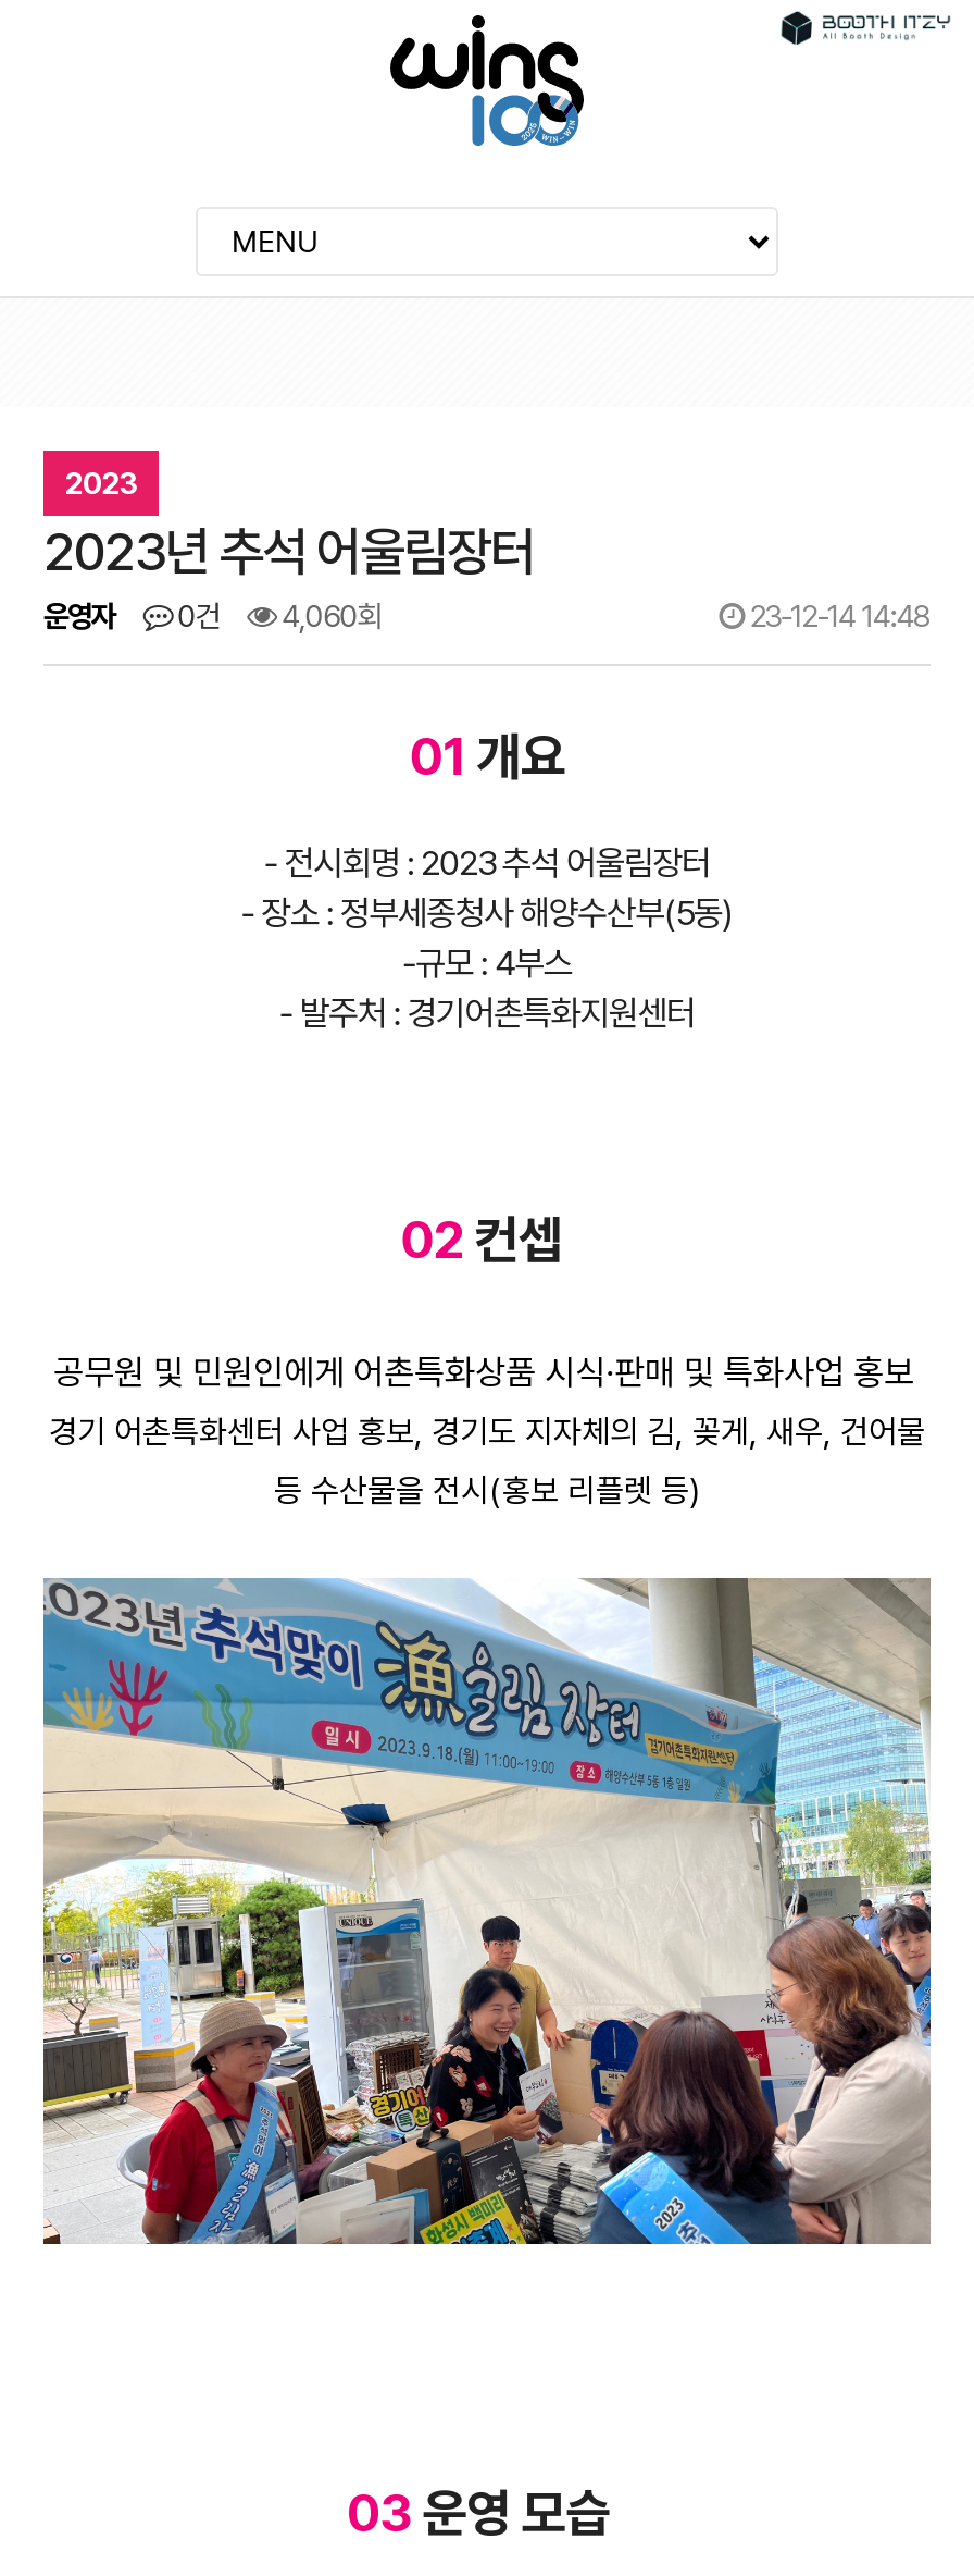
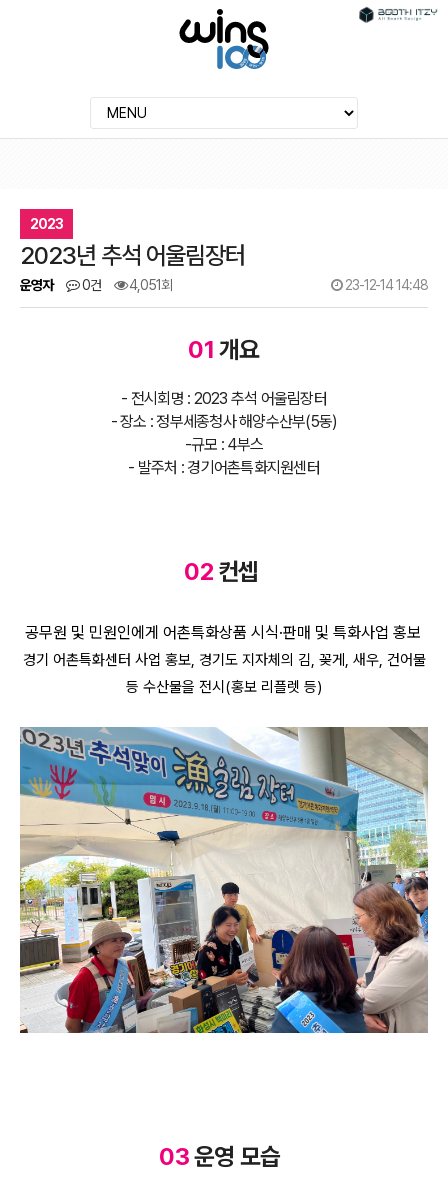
- 운영자 0건 4,060회
+ 운영자 0건 4,051회
